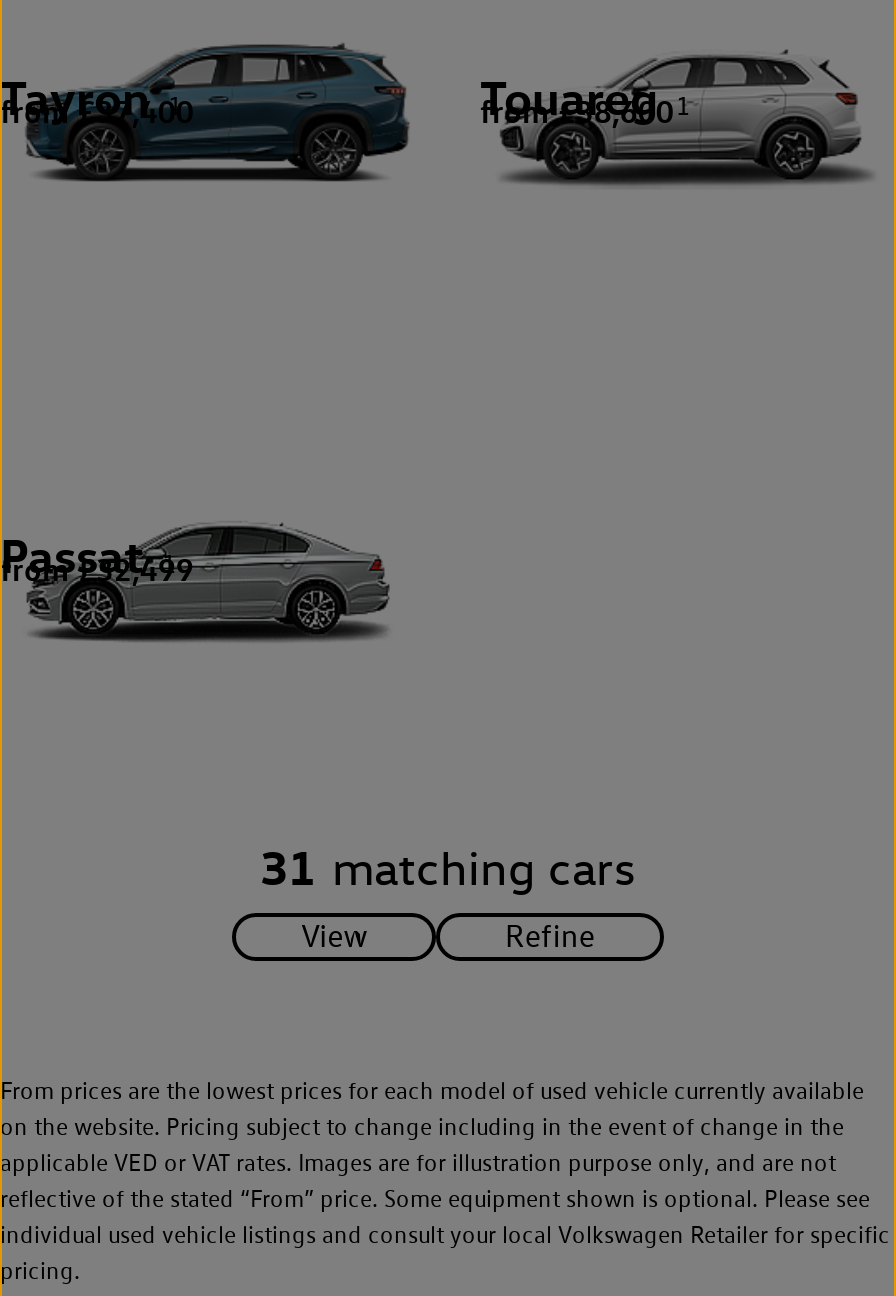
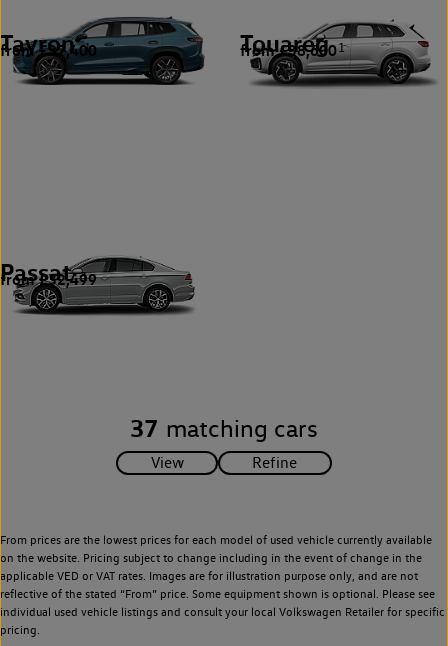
- 31 matching cars
+ 37 matching cars
